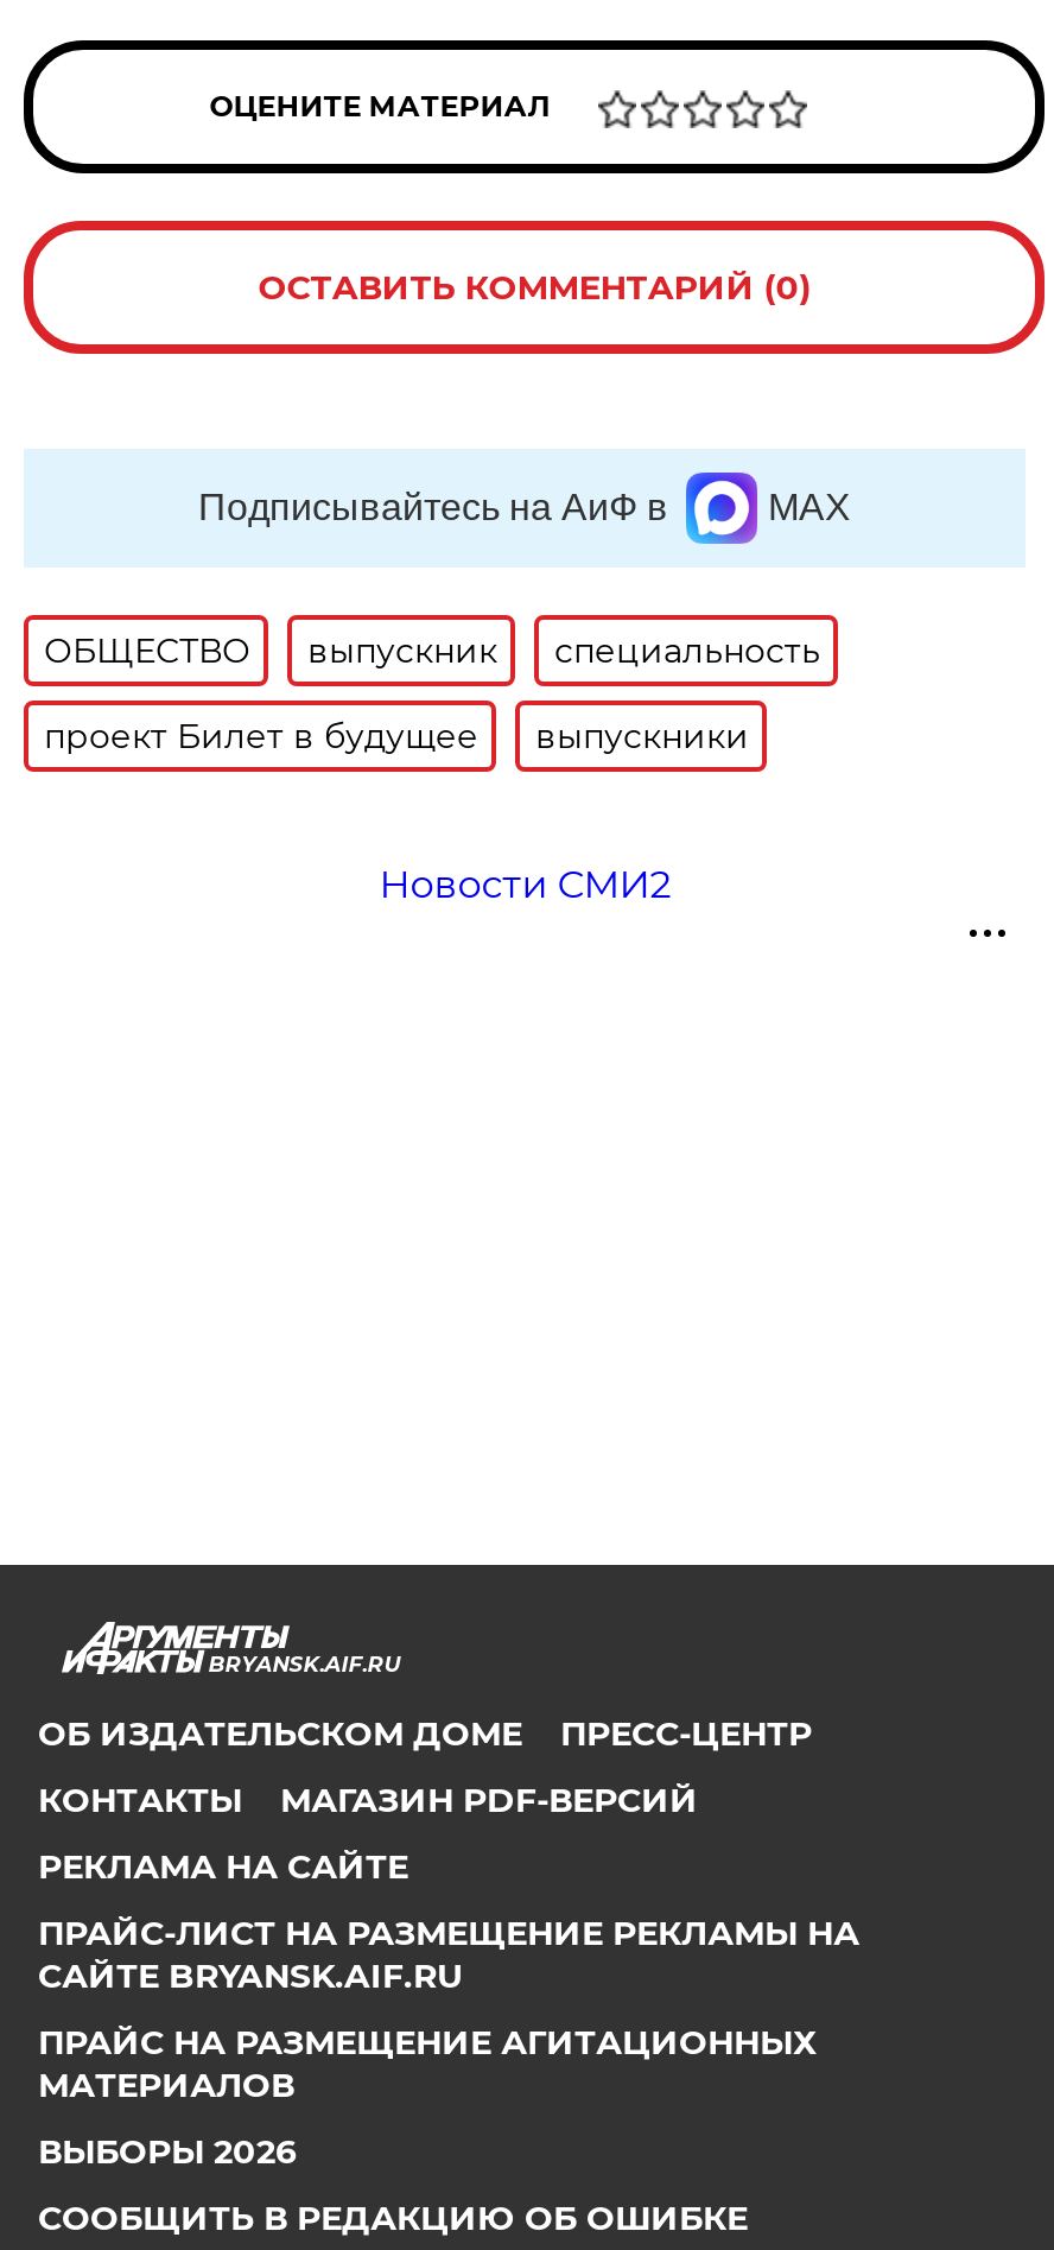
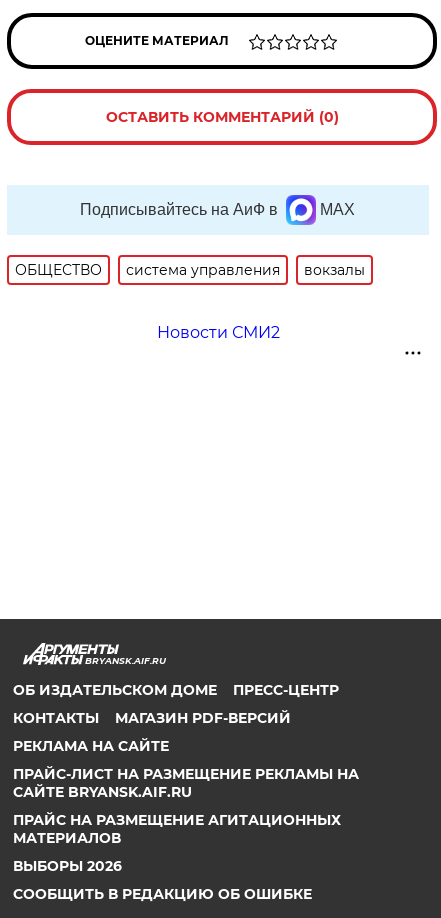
- выпускник
- специальность
- проект Билет в будущее
- выпускники
+ система управления
+ вокзалы
